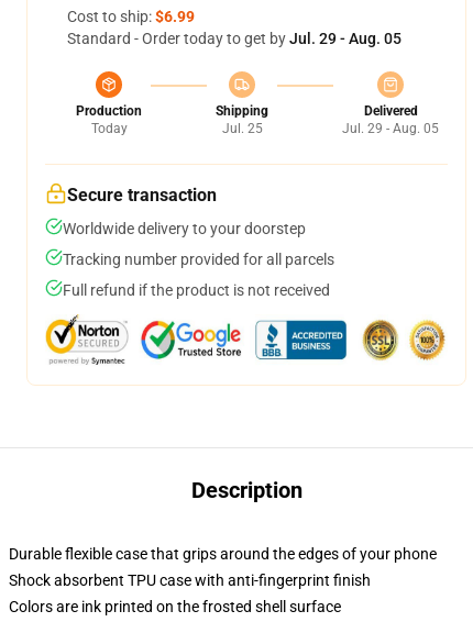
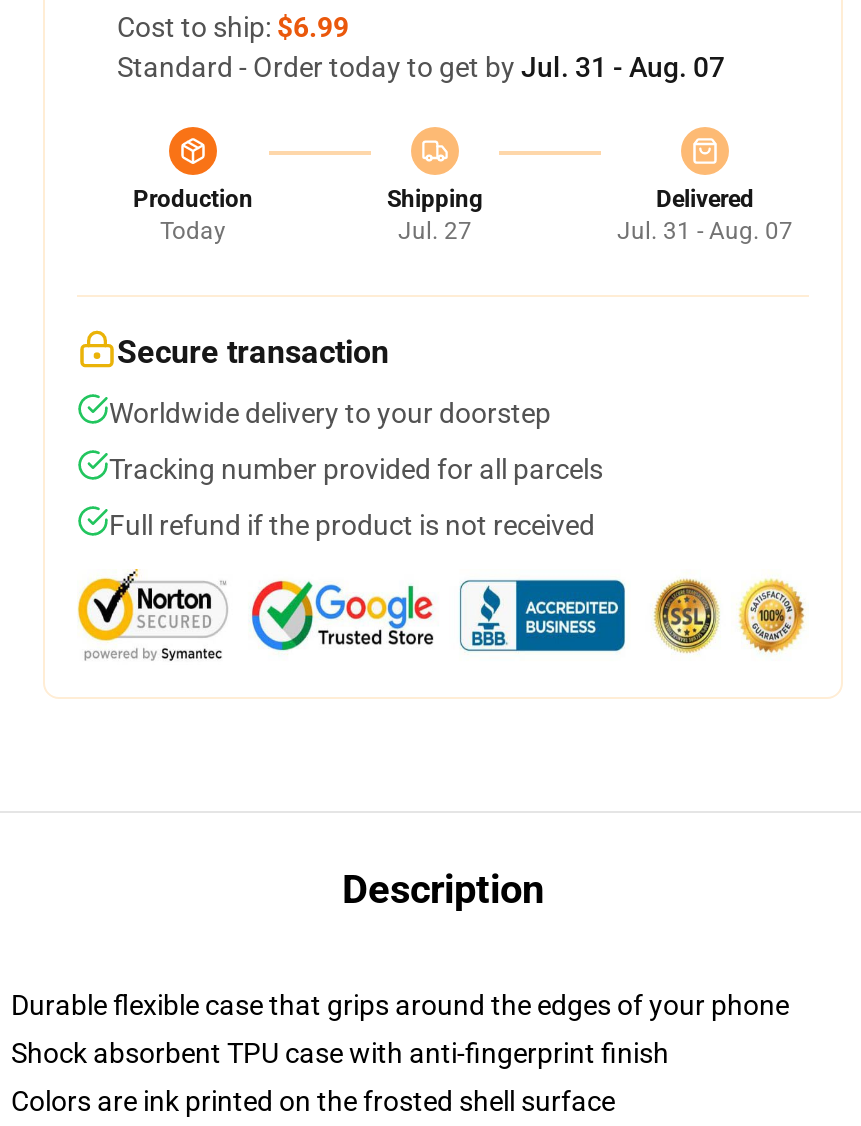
- Standard - Order today to get by Jul. 29 - Aug. 05
+ Standard - Order today to get by Jul. 31 - Aug. 07

- Jul. 25
+ Jul. 27

- Jul. 29 - Aug. 05
+ Jul. 31 - Aug. 07
